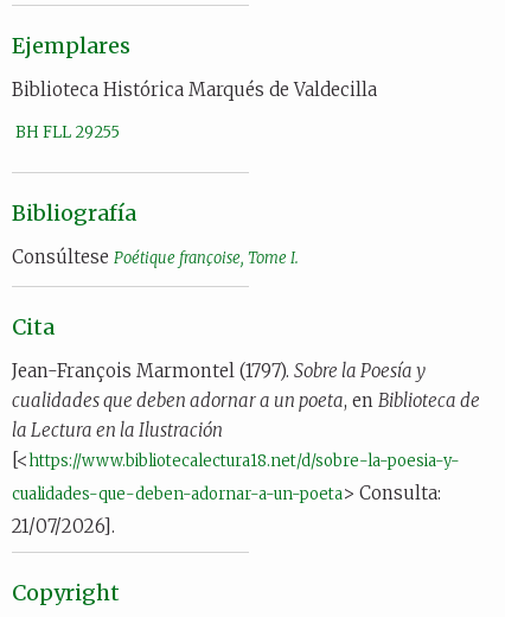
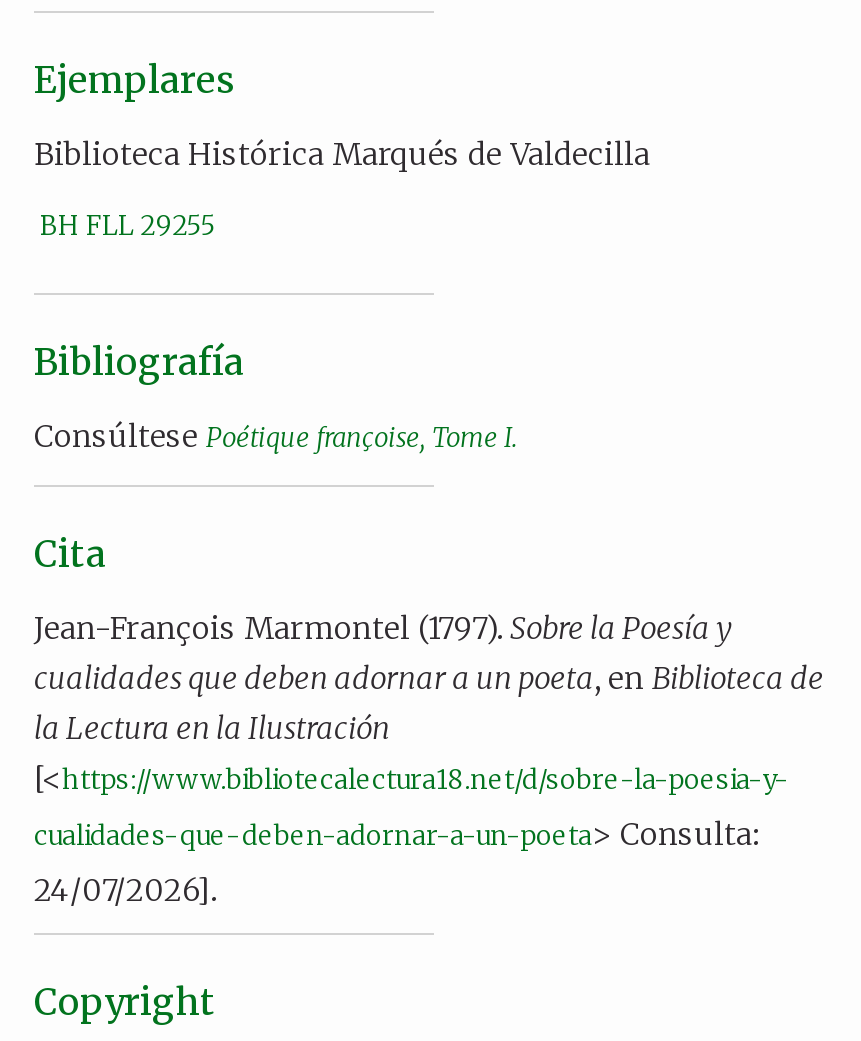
- 21/07/2026].
+ 24/07/2026].
